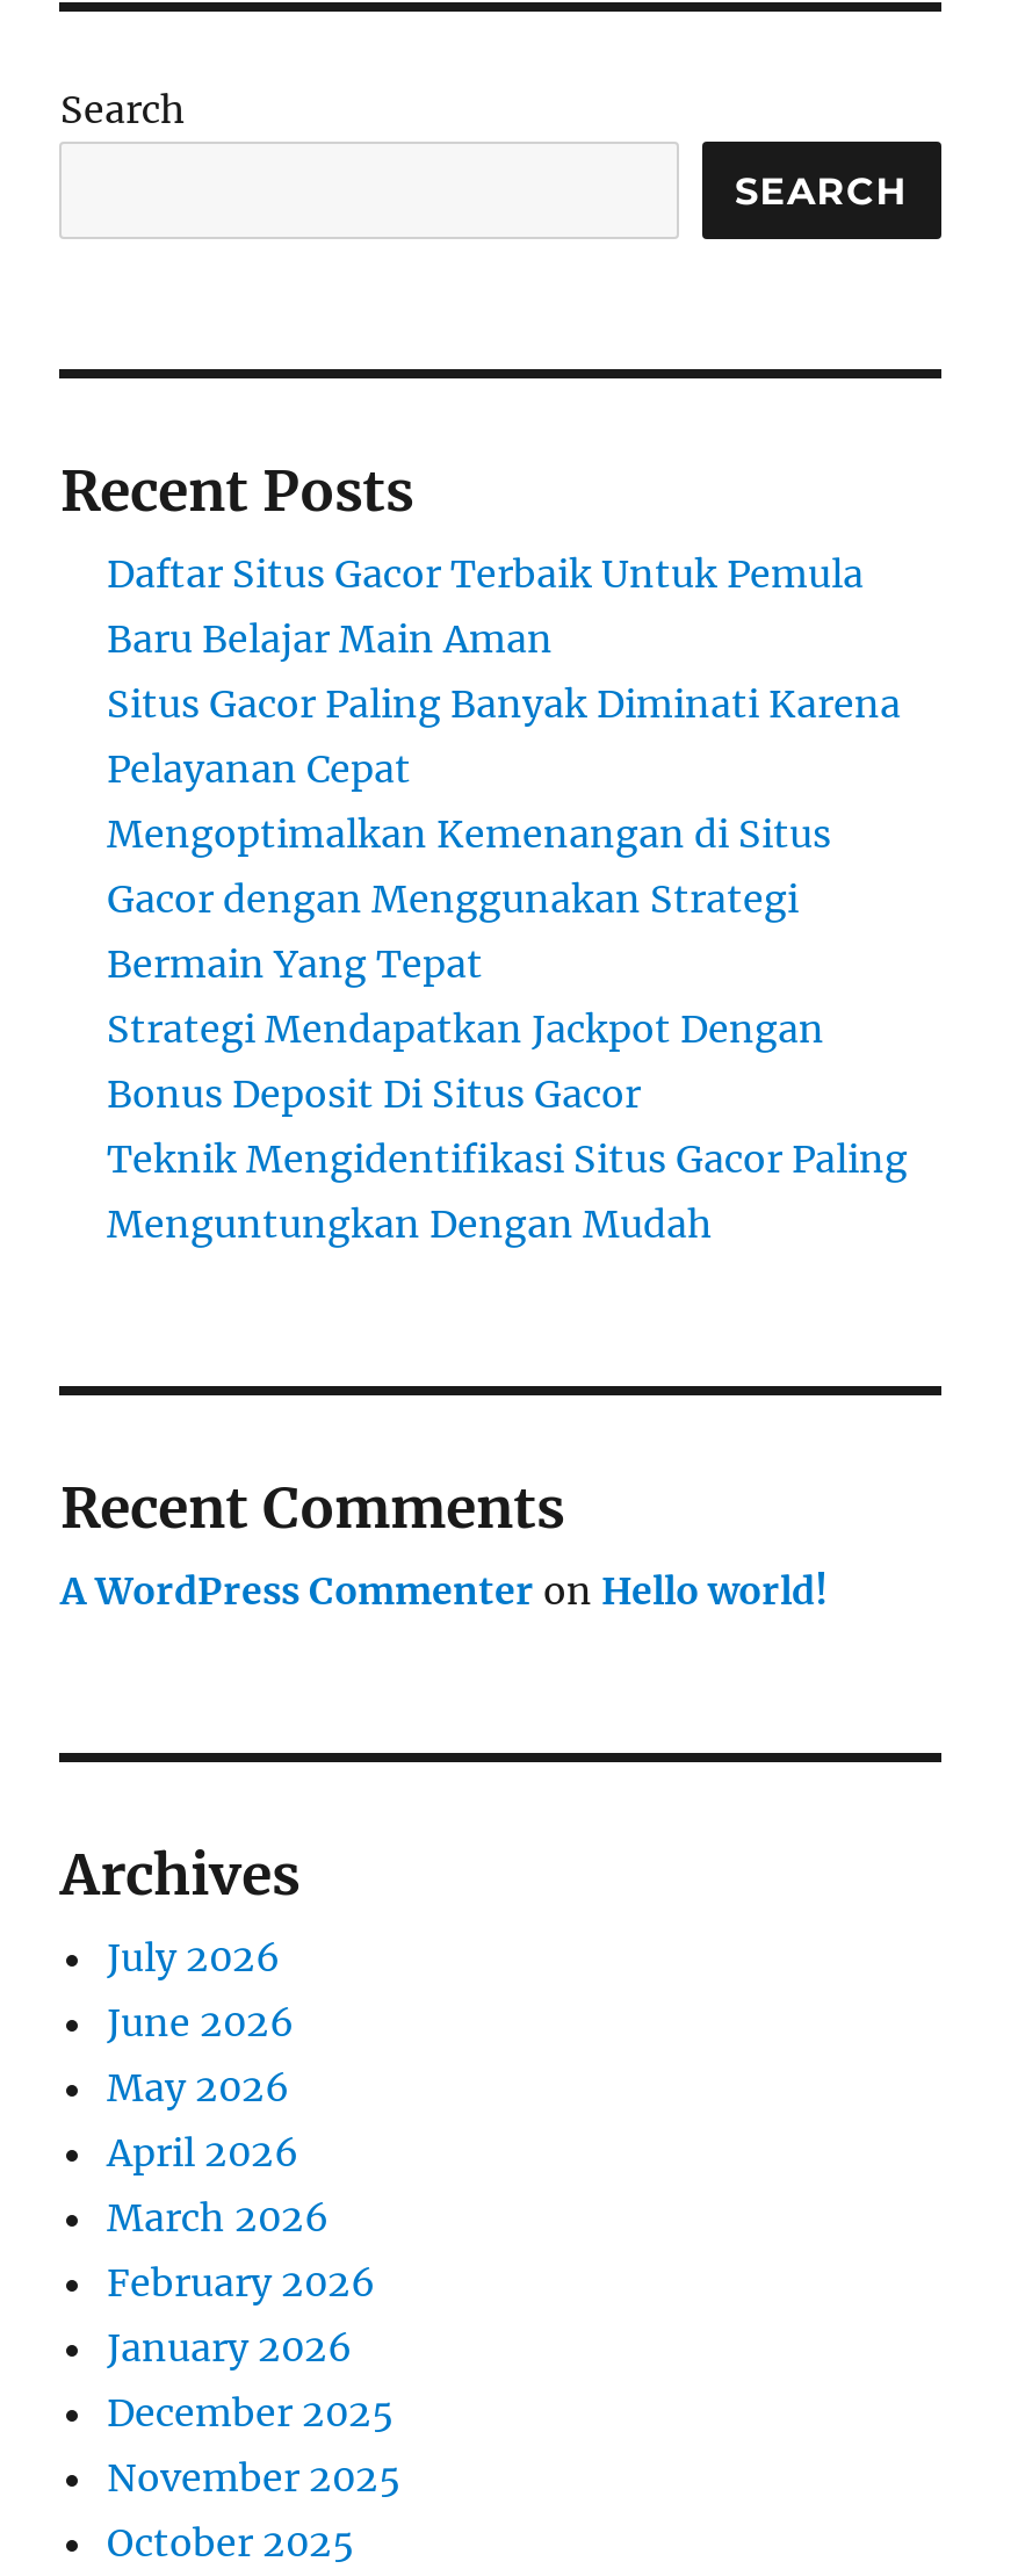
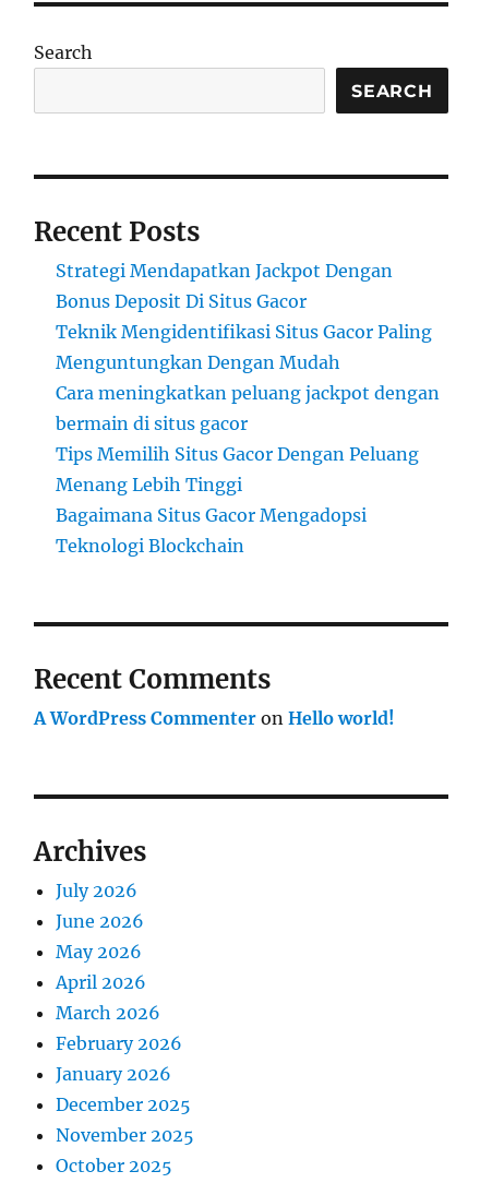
- Daftar Situs Gacor Terbaik Untuk Pemula
- Baru Belajar Main Aman
- Situs Gacor Paling Banyak Diminati Karena
- Pelayanan Cepat
- Mengoptimalkan Kemenangan di Situs
- Gacor dengan Menggunakan Strategi
- Bermain Yang Tepat

moved up: Strategi Mendapatkan Jackpot Dengan | Bonus Deposit Di Situs Gacor | Teknik Mengidentifikasi Situs Gacor Paling | Menguntungkan Dengan Mudah

+ Cara meningkatkan peluang jackpot dengan
+ bermain di situs gacor
+ Tips Memilih Situs Gacor Dengan Peluang
+ Menang Lebih Tinggi
+ Bagaimana Situs Gacor Mengadopsi
+ Teknologi Blockchain
